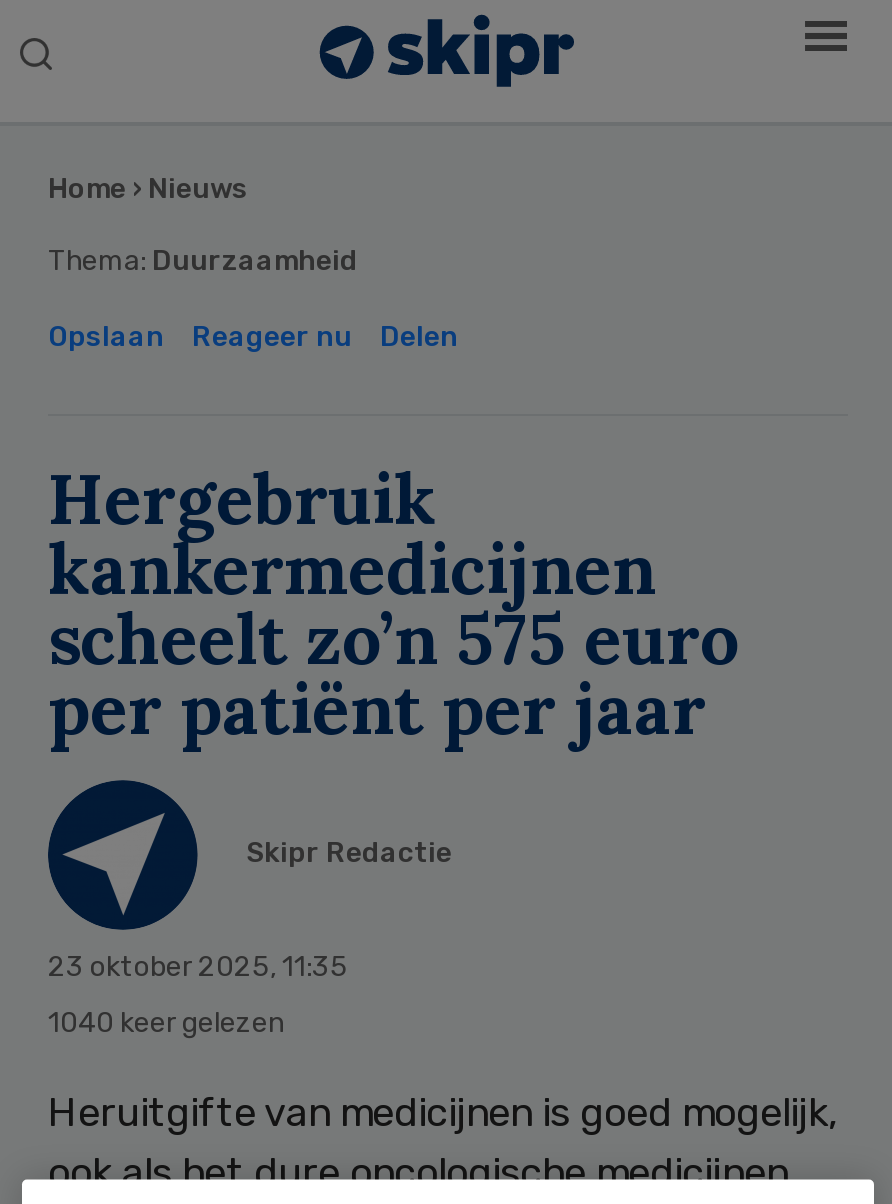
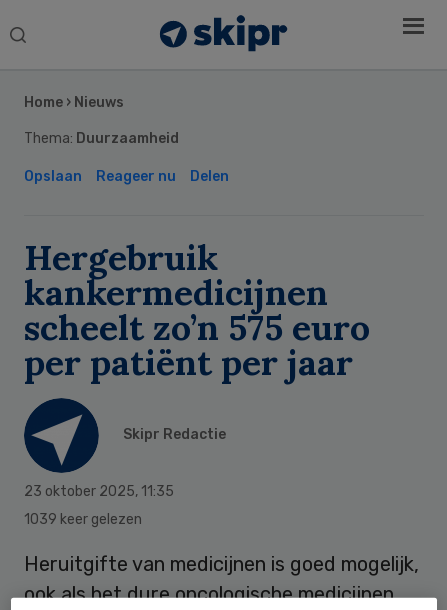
- 1040 keer gelezen
+ 1039 keer gelezen
